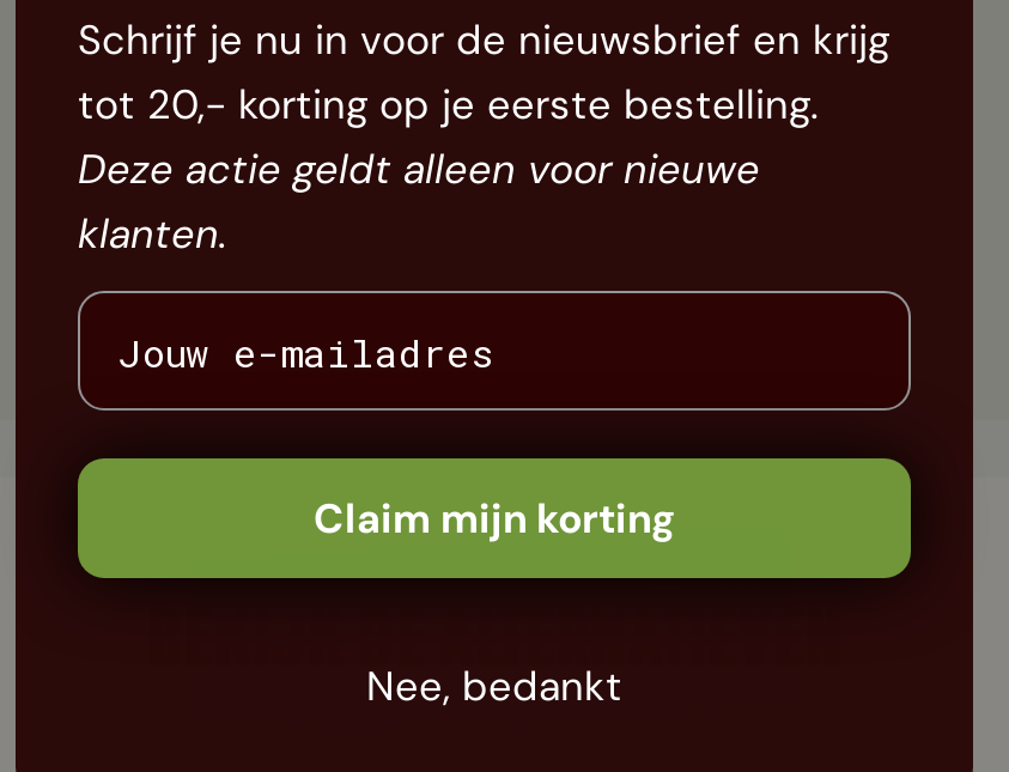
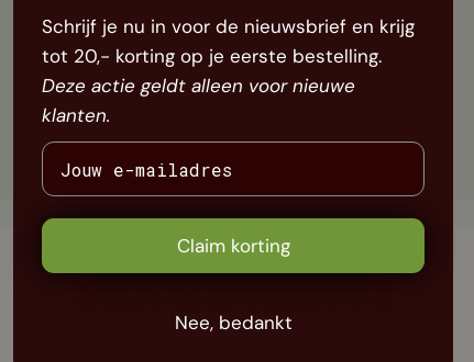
- Claim mijn korting
+ Claim korting
